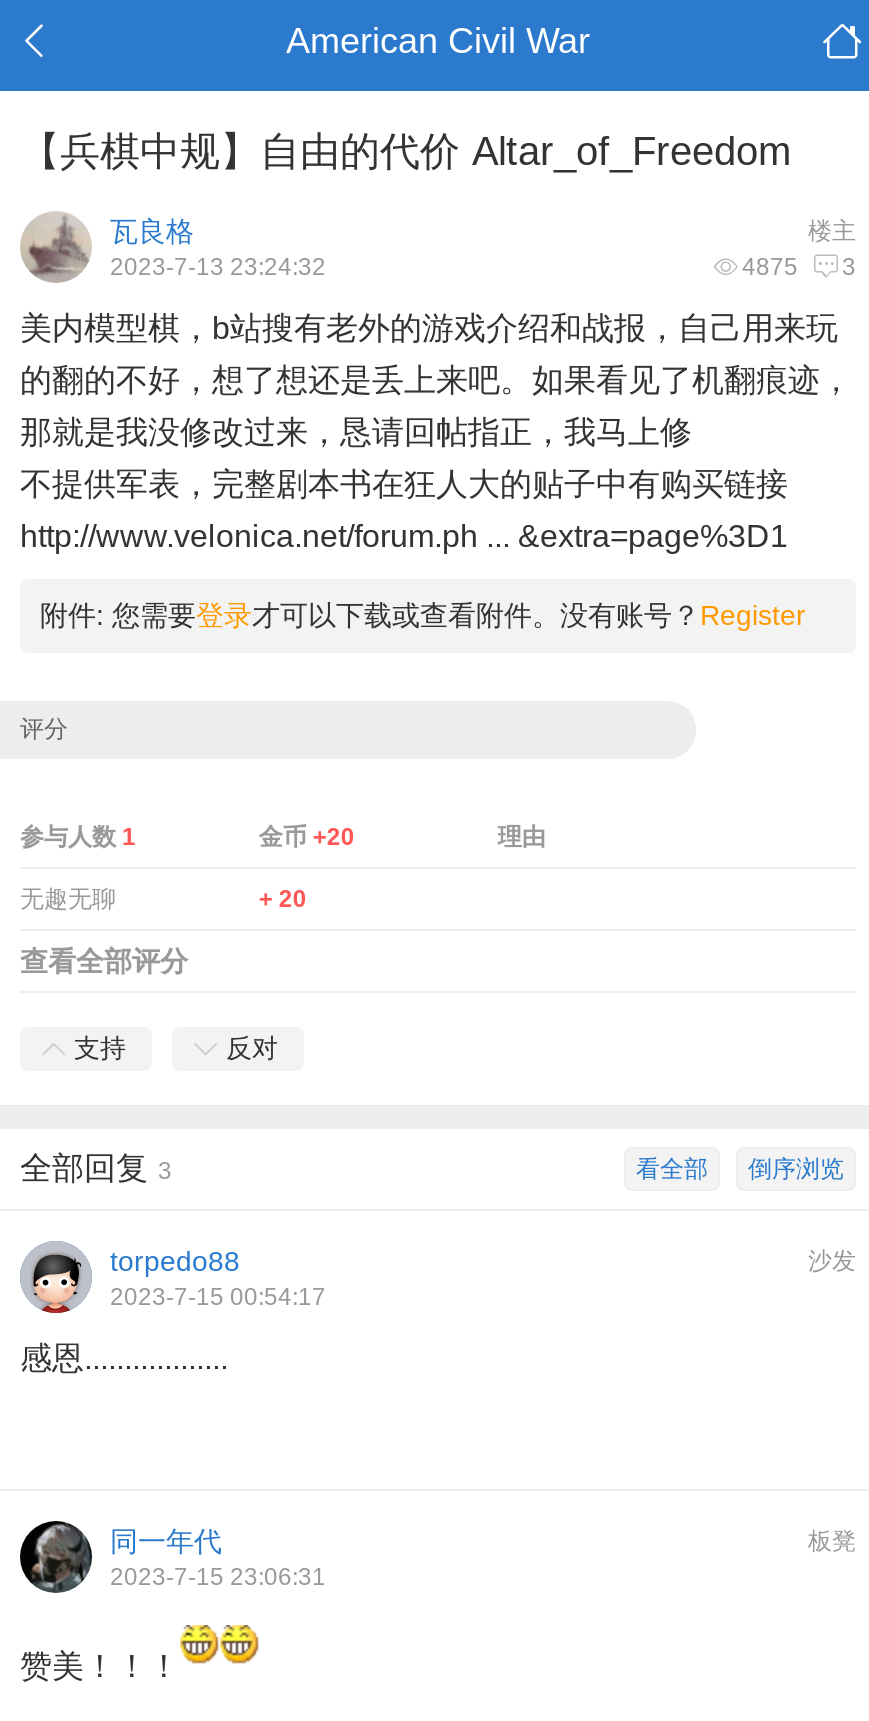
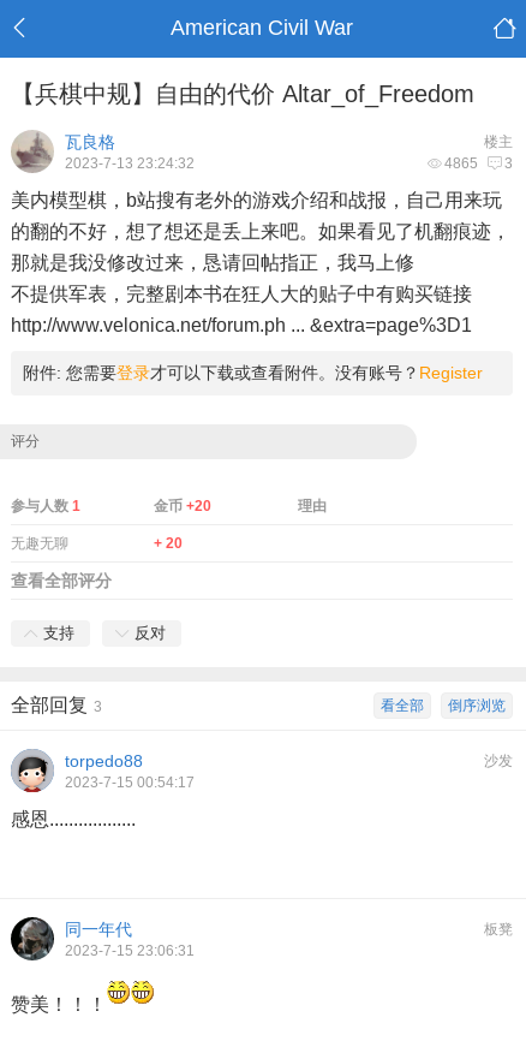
- 4875 3
+ 4865 3
